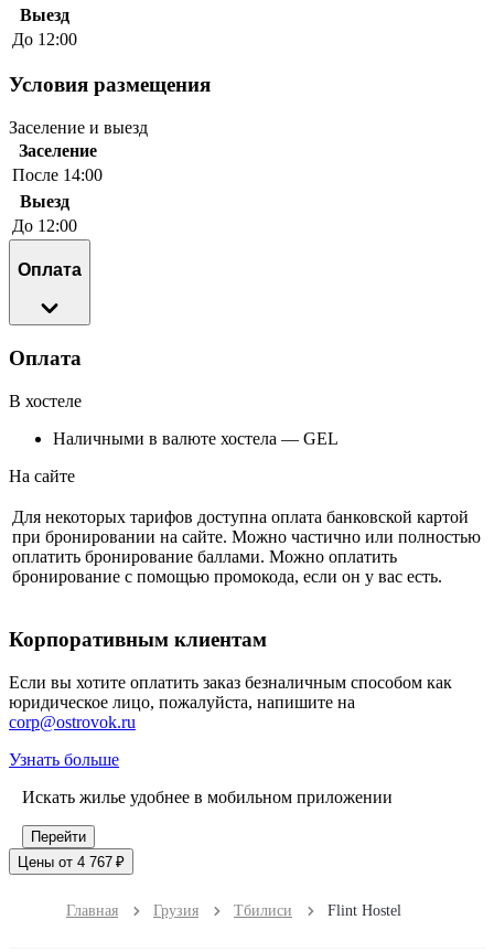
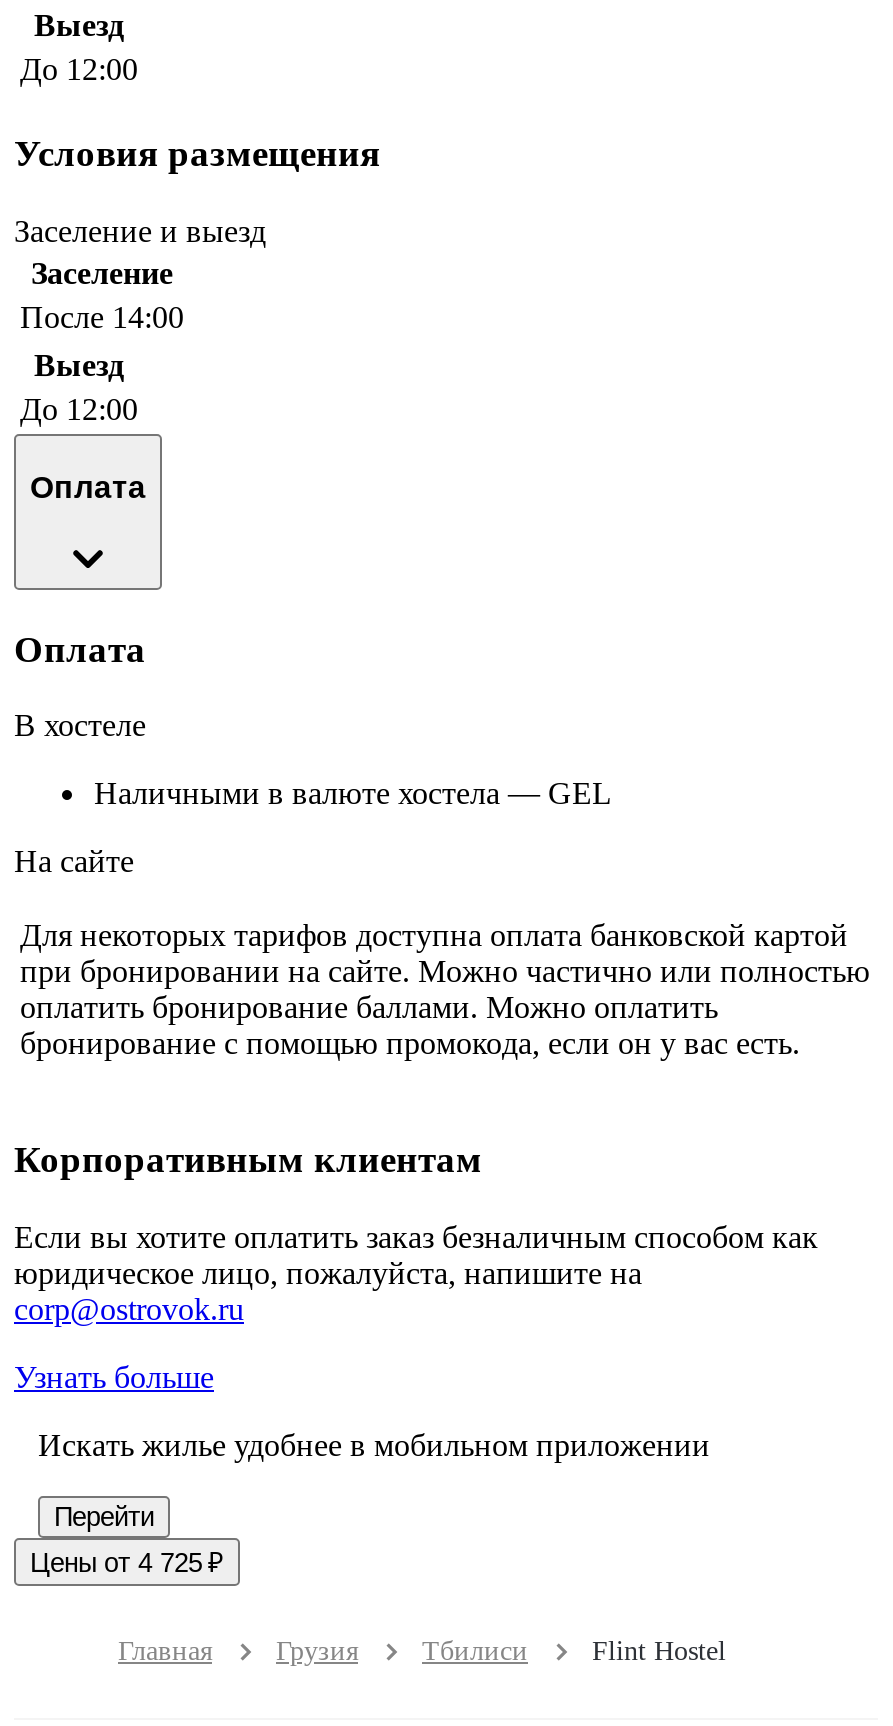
- Цены от 4 767 ₽
+ Цены от 4 725 ₽
